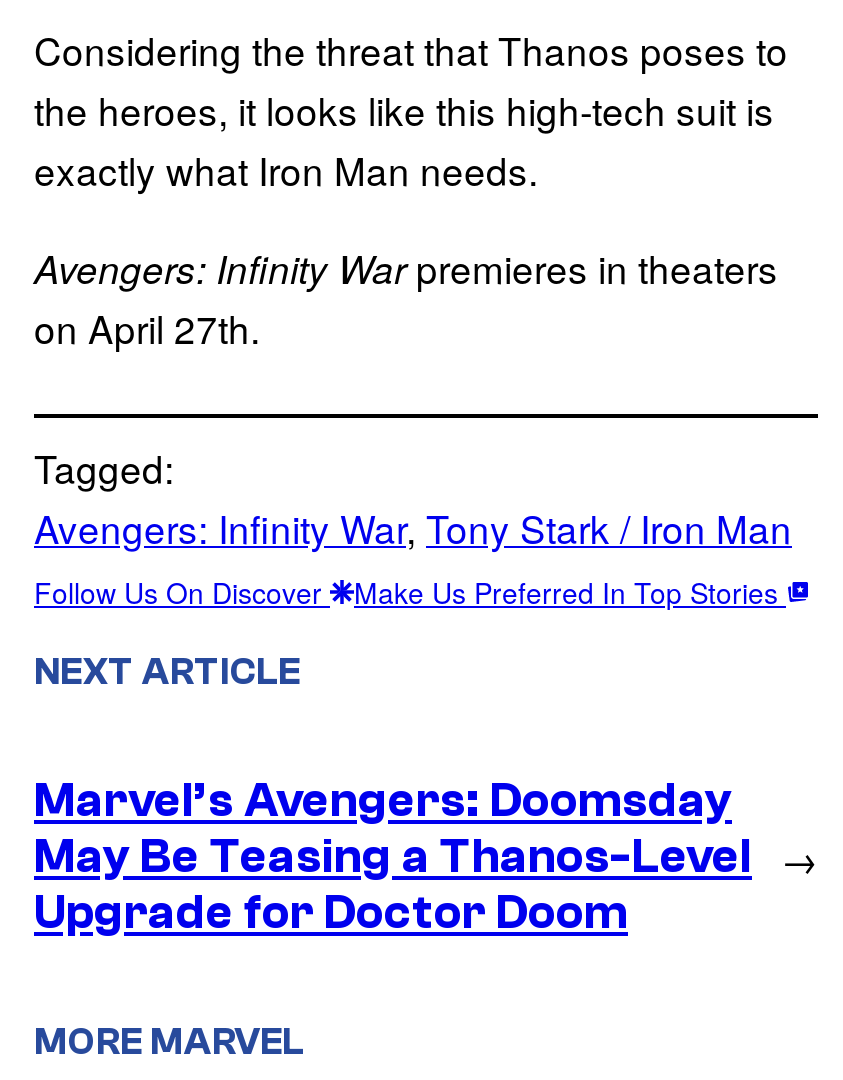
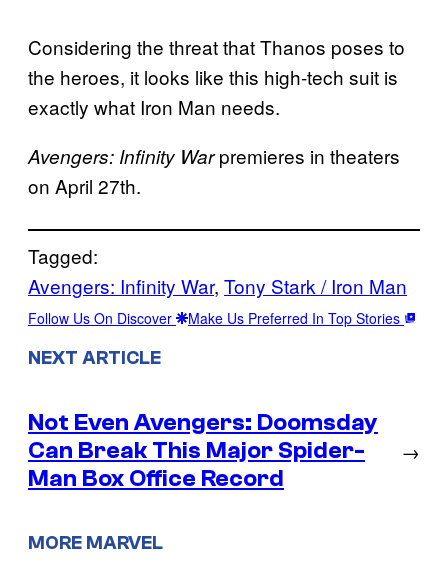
- Marvel’s Avengers: Doomsday
- May Be Teasing a Thanos-Level
- Upgrade for Doctor Doom
+ Not Even Avengers: Doomsday
+ Can Break This Major Spider-
+ Man Box Office Record
